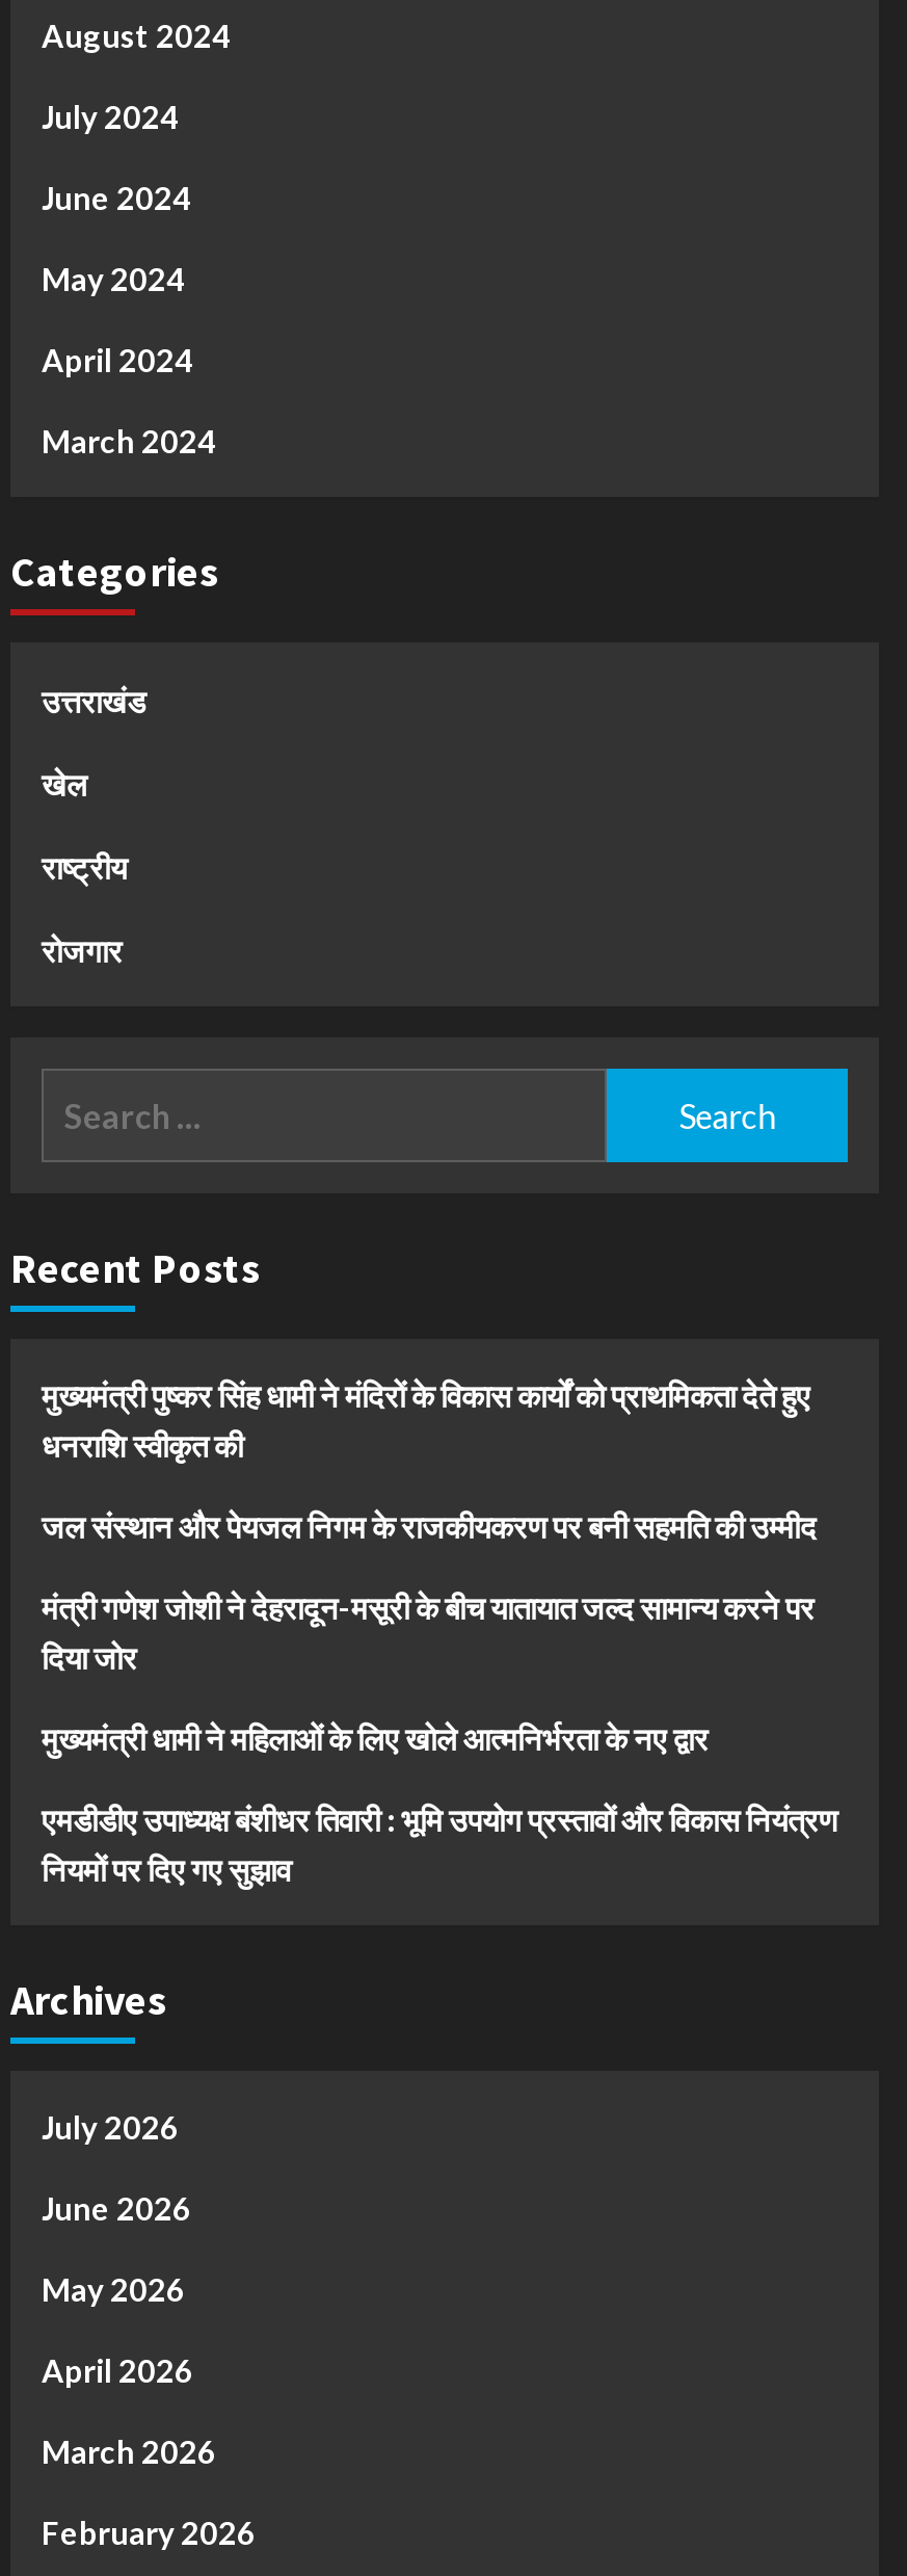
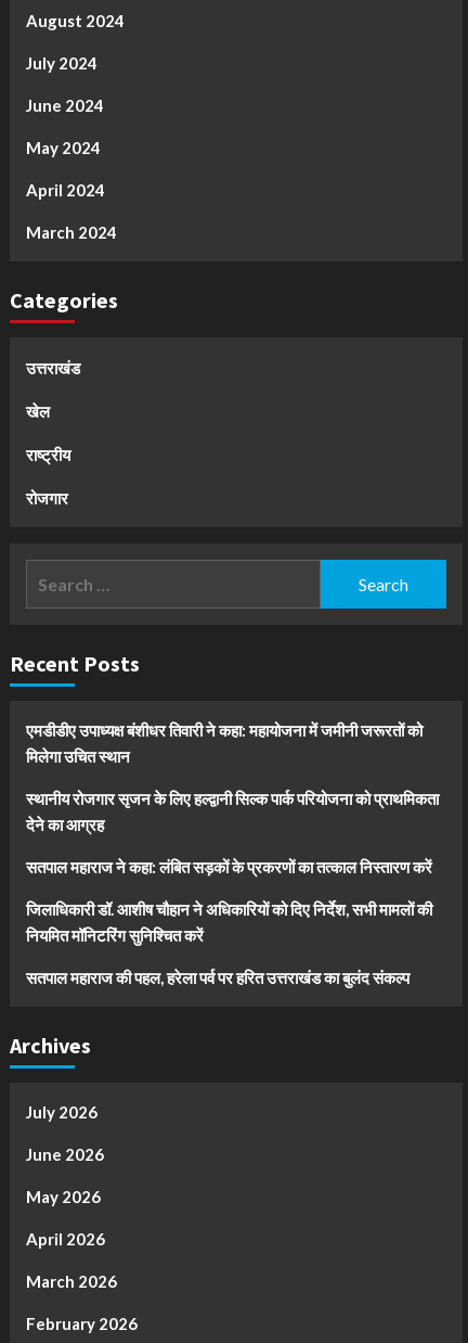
- मुख्यमंत्री पुष्कर सिंह धामी ने मंदिरों के विकास कार्यों को प्राथमिकता देते हुए
- धनराशि स्वीकृत की
+ एमडीडीए उपाध्यक्ष बंशीधर तिवारी ने कहा: महायोजना में जमीनी जरूरतों को
+ मिलेगा उचित स्थान

- जल संस्थान और पेयजल निगम के राजकीयकरण पर बनी सहमति की उम्मीद
+ स्थानीय रोजगार सृजन के लिए हल्द्वानी सिल्क पार्क परियोजना को प्राथमिकता
+ देने का आग्रह

- मंत्री गणेश जोशी ने देहरादून-मसूरी के बीच यातायात जल्द सामान्य करने पर
- दिया जोर
+ सतपाल महाराज ने कहा: लंबित सड़कों के प्रकरणों का तत्काल निस्तारण करें

- मुख्यमंत्री धामी ने महिलाओं के लिए खोले आत्मनिर्भरता के नए द्वार
+ जिलाधिकारी डॉ. आशीष चौहान ने अधिकारियों को दिए निर्देश, सभी मामलों की
+ नियमित मॉनिटरिंग सुनिश्चित करें

- एमडीडीए उपाध्यक्ष बंशीधर तिवारी : भूमि उपयोग प्रस्तावों और विकास नियंत्रण
- नियमों पर दिए गए सुझाव
+ सतपाल महाराज की पहल, हरेला पर्व पर हरित उत्तराखंड का बुलंद संकल्प
